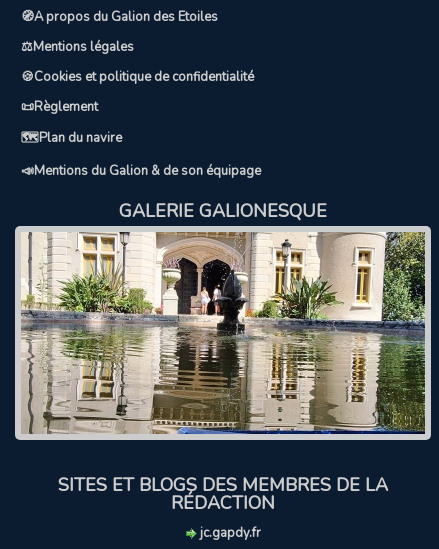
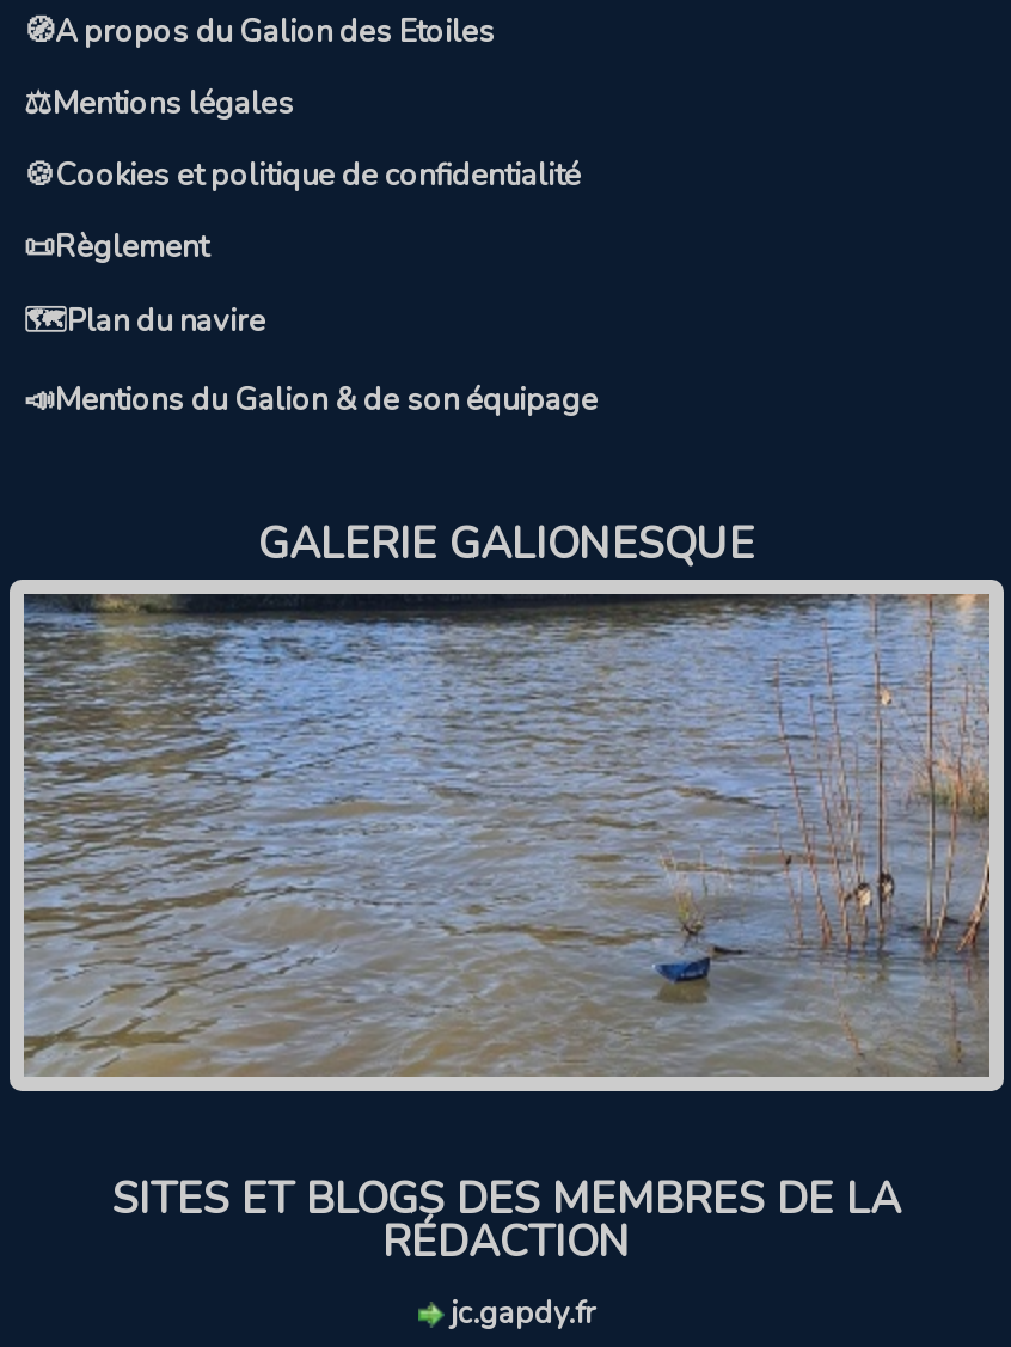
- [image]
+ [image]
